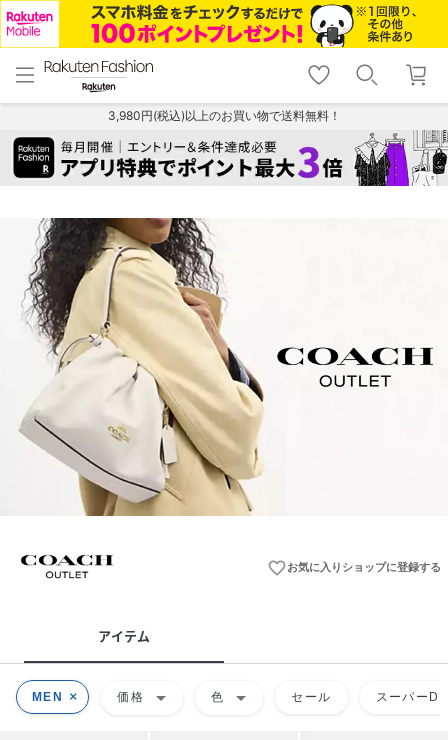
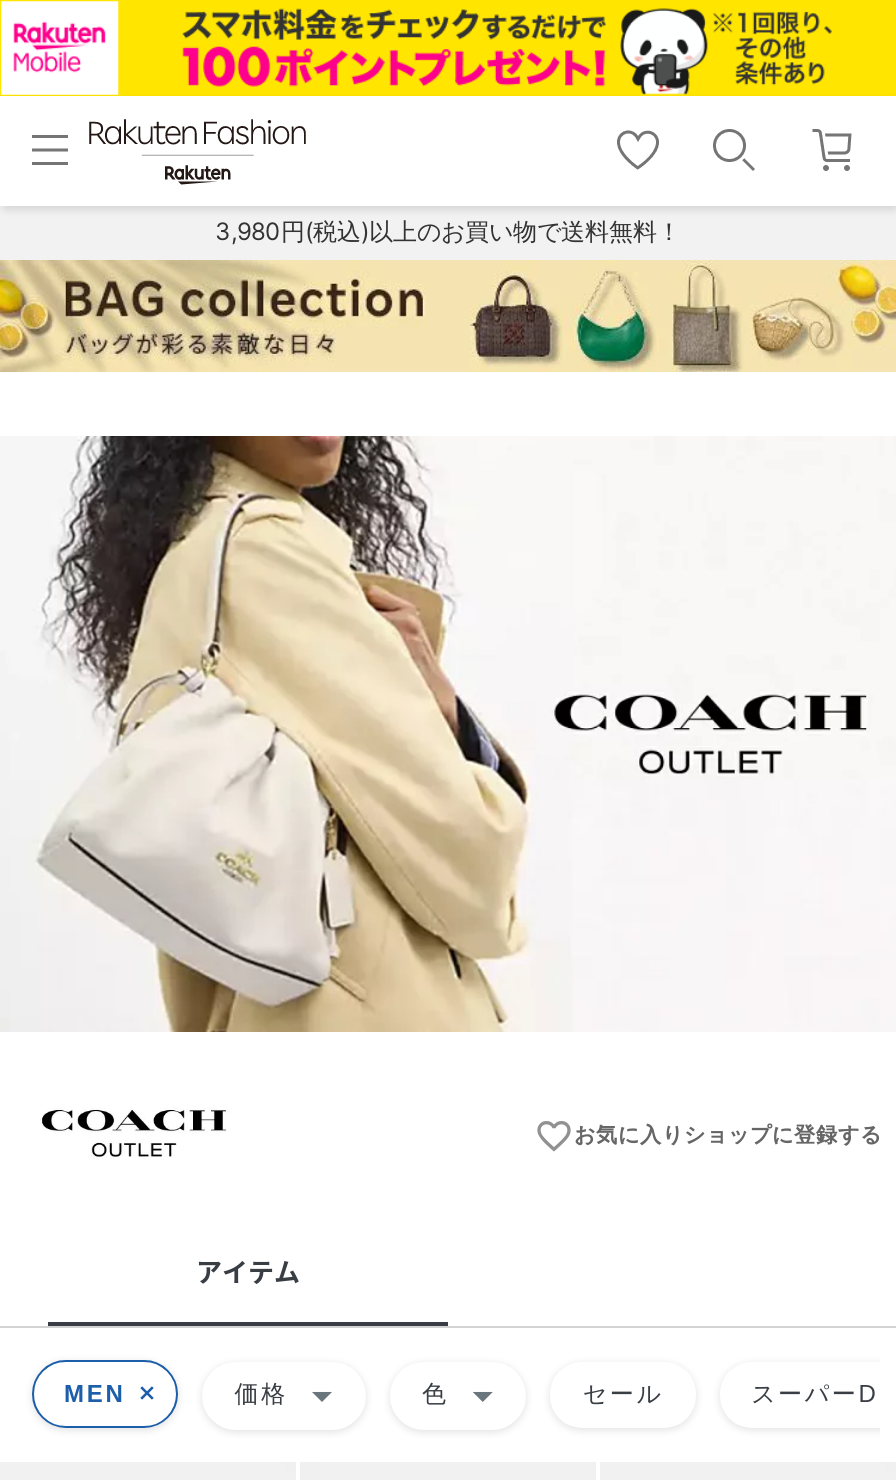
- [image]
+ [image]
